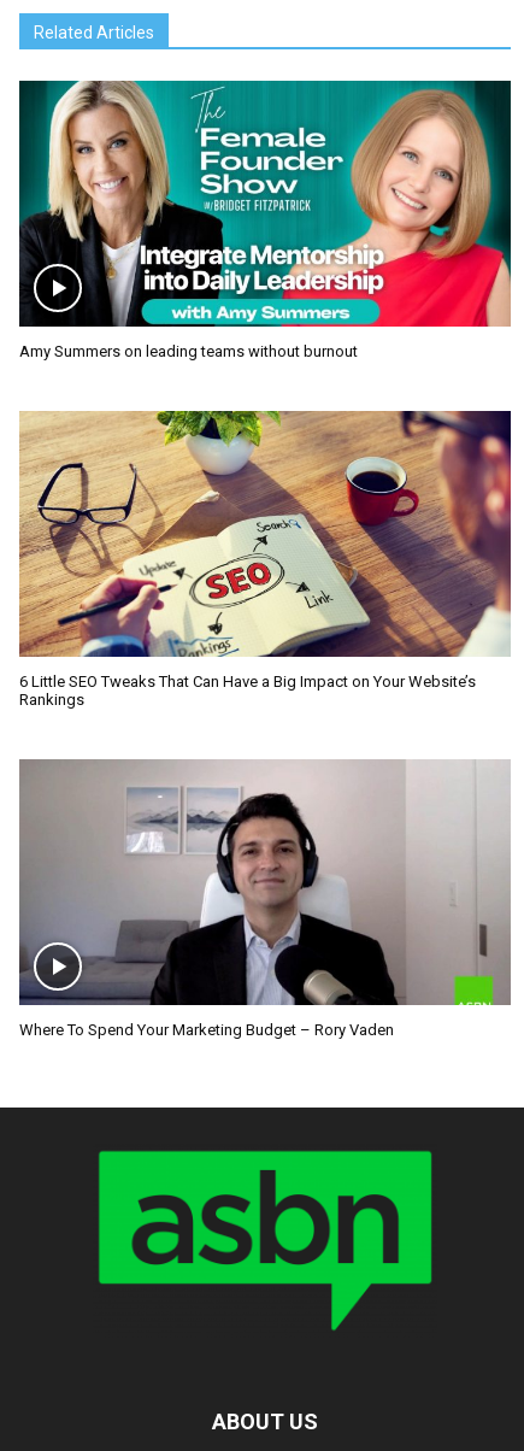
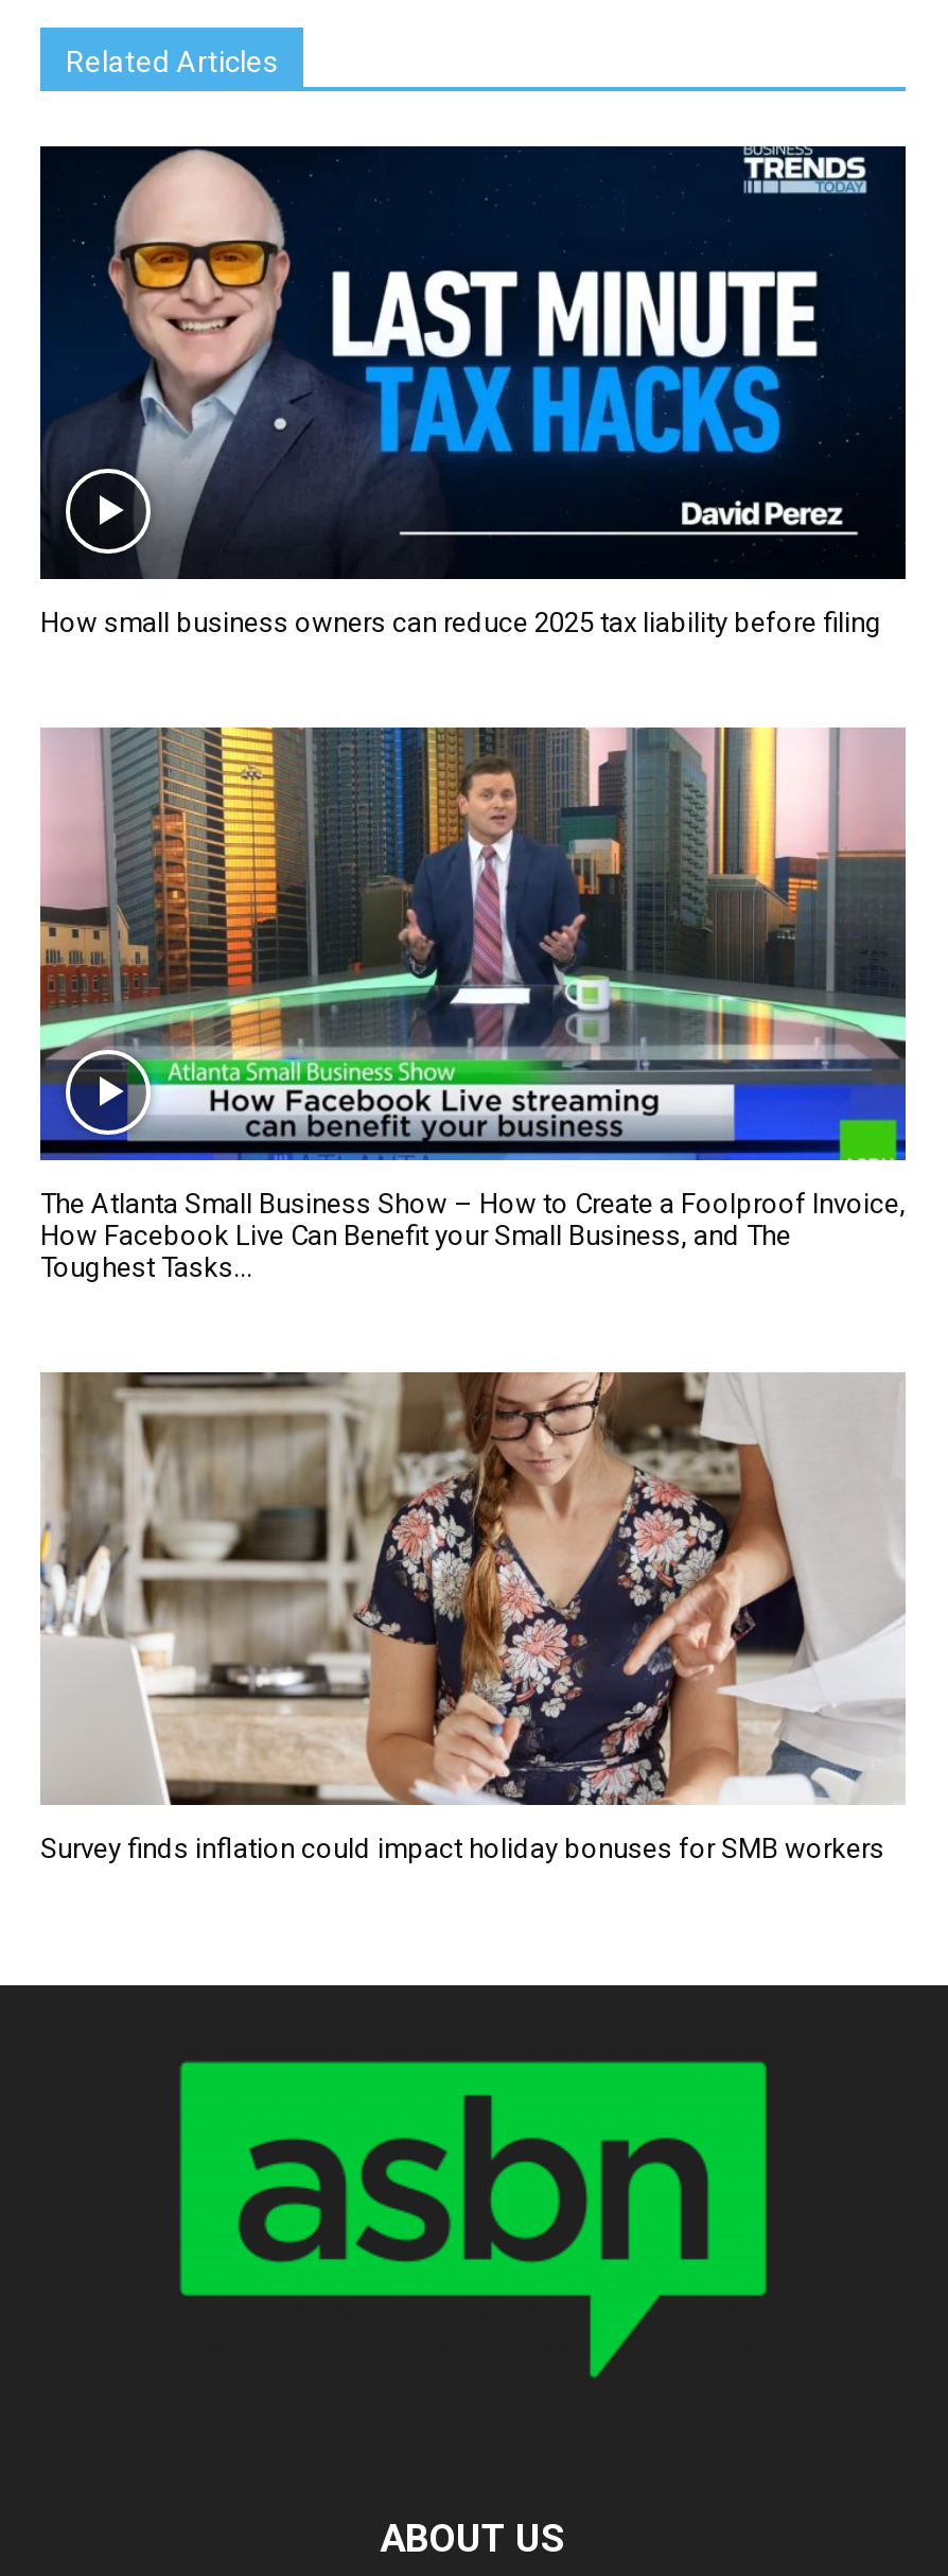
- [image]
- Amy Summers on leading teams without burnout
+ [image]
+ How small business owners can reduce 2025 tax liability before filing

- [image]
- 6 Little SEO Tweaks That Can Have a Big Impact on Your Website’s
- Rankings
+ [image]
+ The Atlanta Small Business Show – How to Create a Foolproof Invoice,
+ How Facebook Live Can Benefit your Small Business, and The
+ Toughest Tasks...

- [image]
- Where To Spend Your Marketing Budget – Rory Vaden
+ [image]
+ Survey finds inflation could impact holiday bonuses for SMB workers
